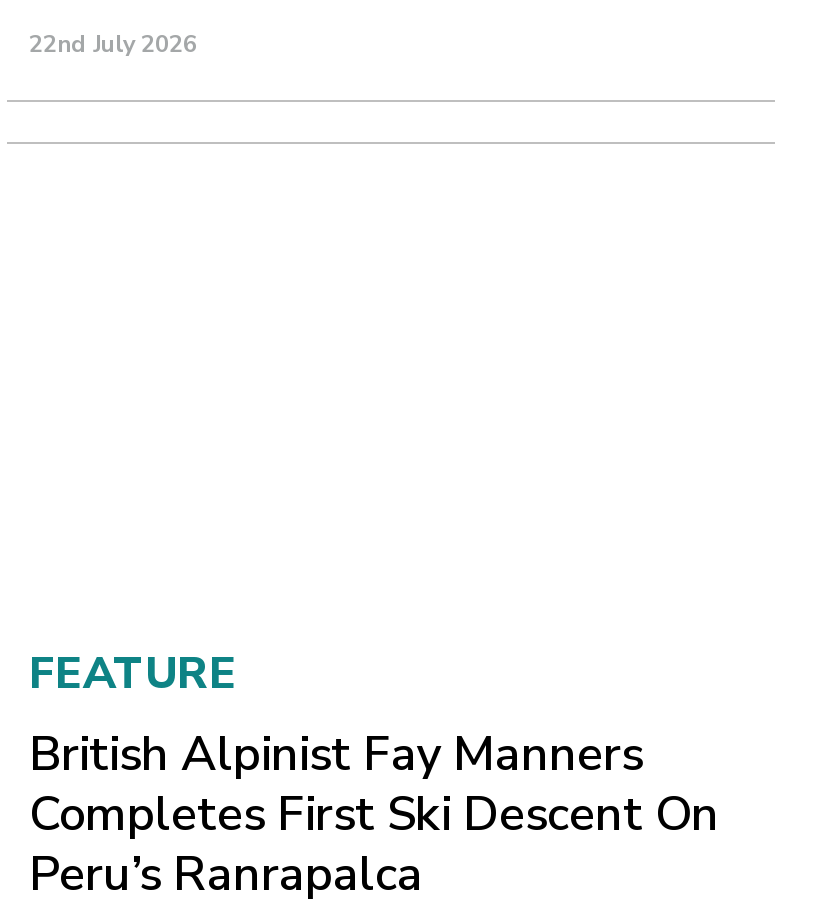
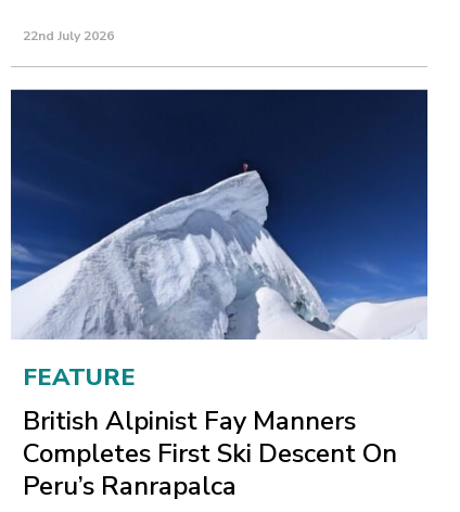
+ [image]
